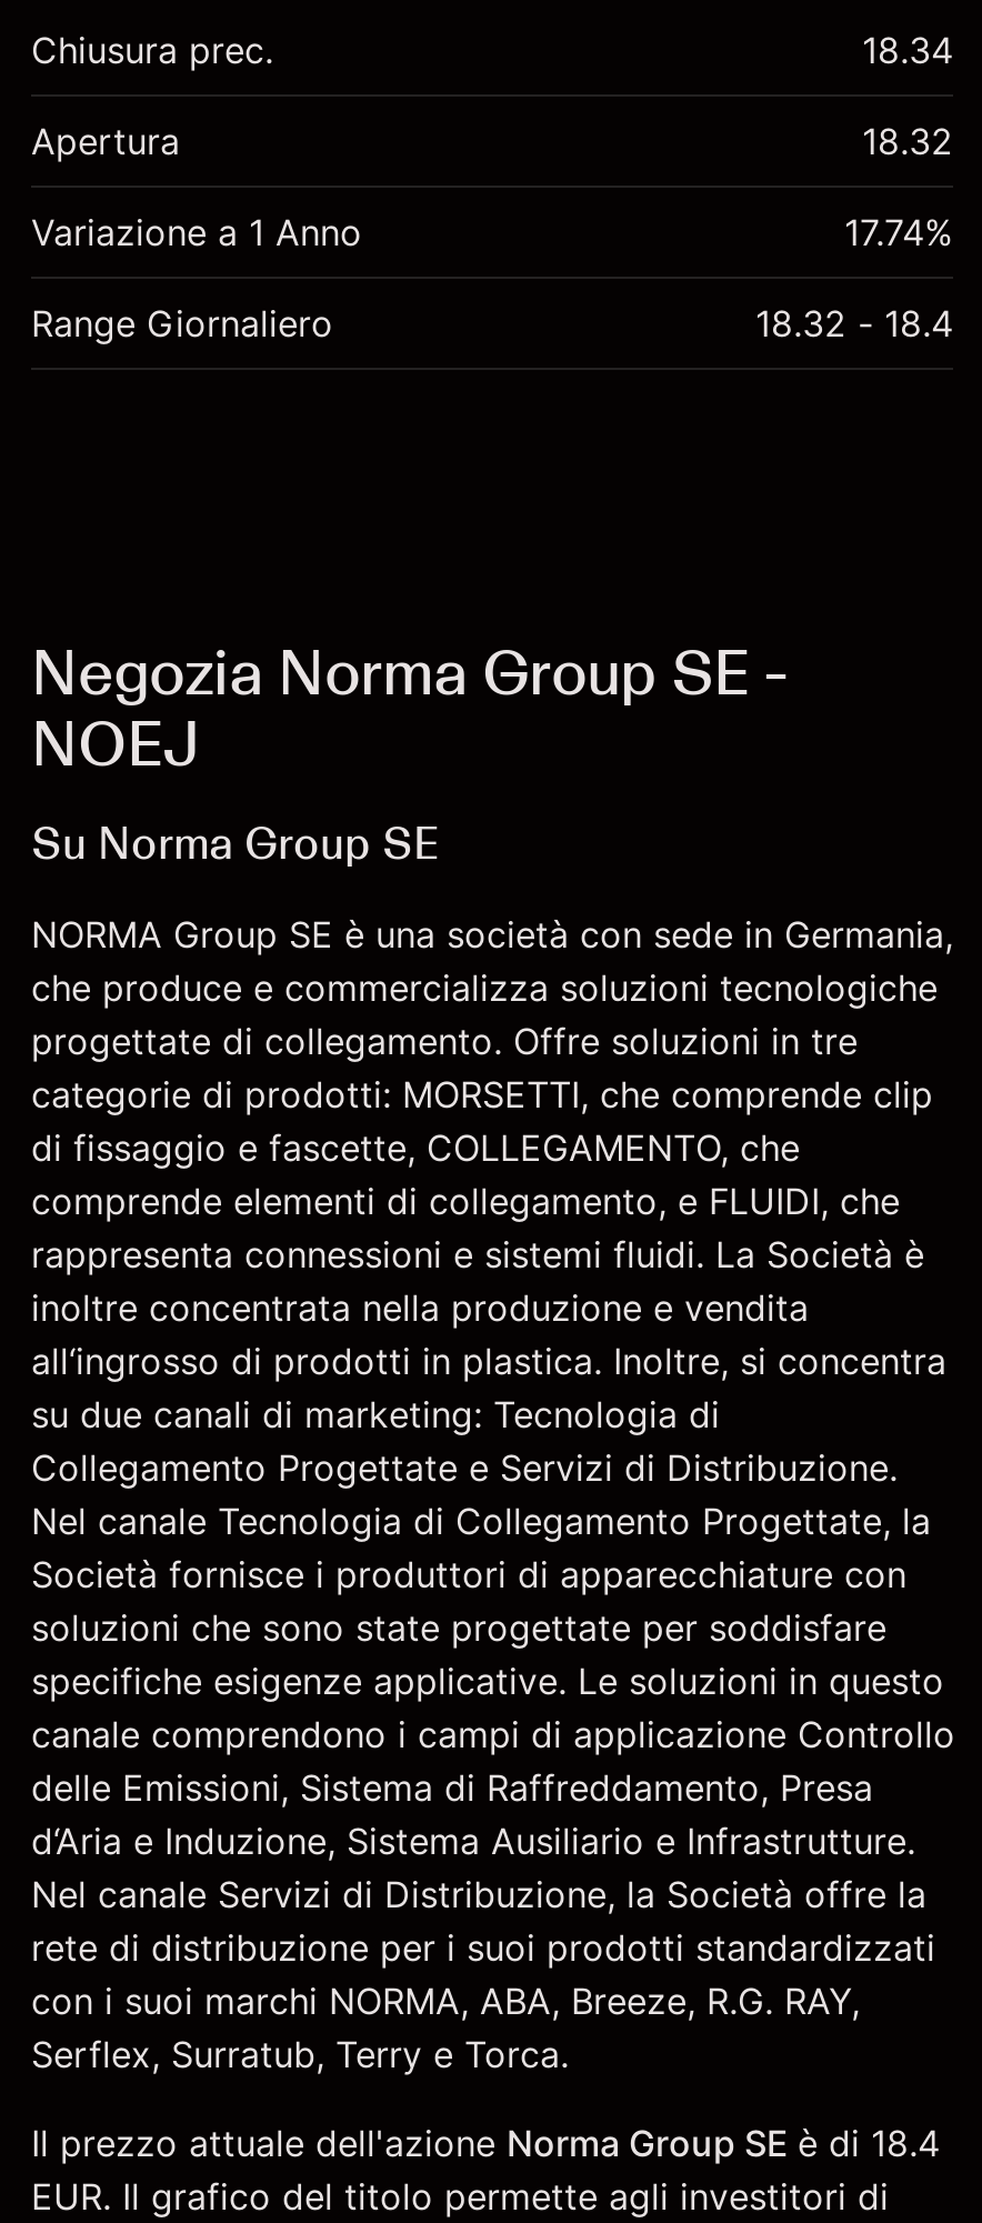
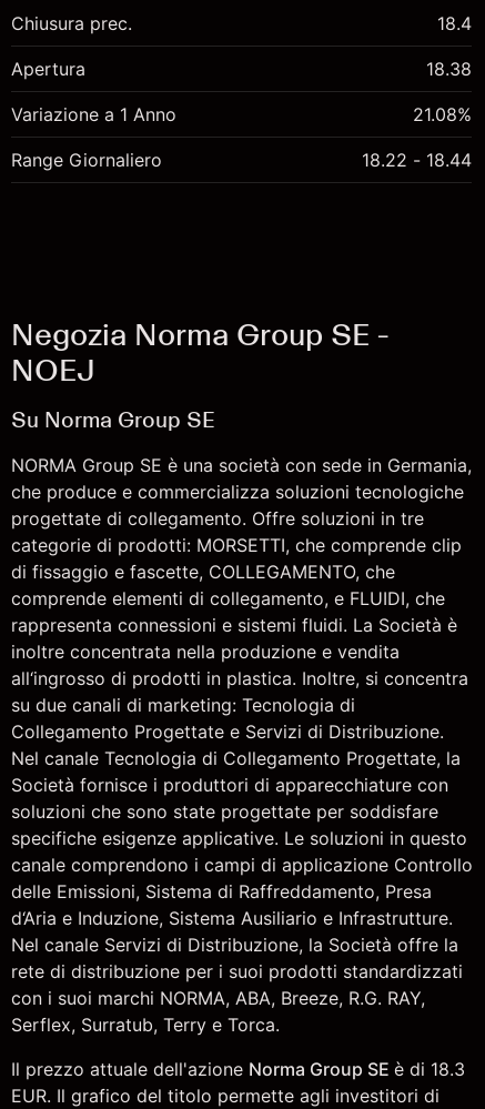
- 18.34
+ 18.4

- 18.32
+ 18.38

- 17.74%
+ 21.08%

- 18.32 - 18.4
+ 18.22 - 18.44

- Il prezzo attuale dell'azione Norma Group SE è di 18.4
+ Il prezzo attuale dell'azione Norma Group SE è di 18.3
